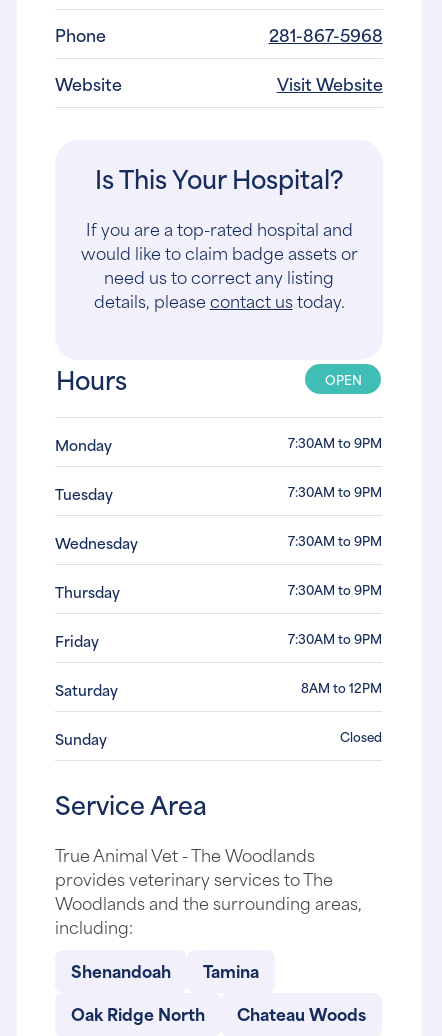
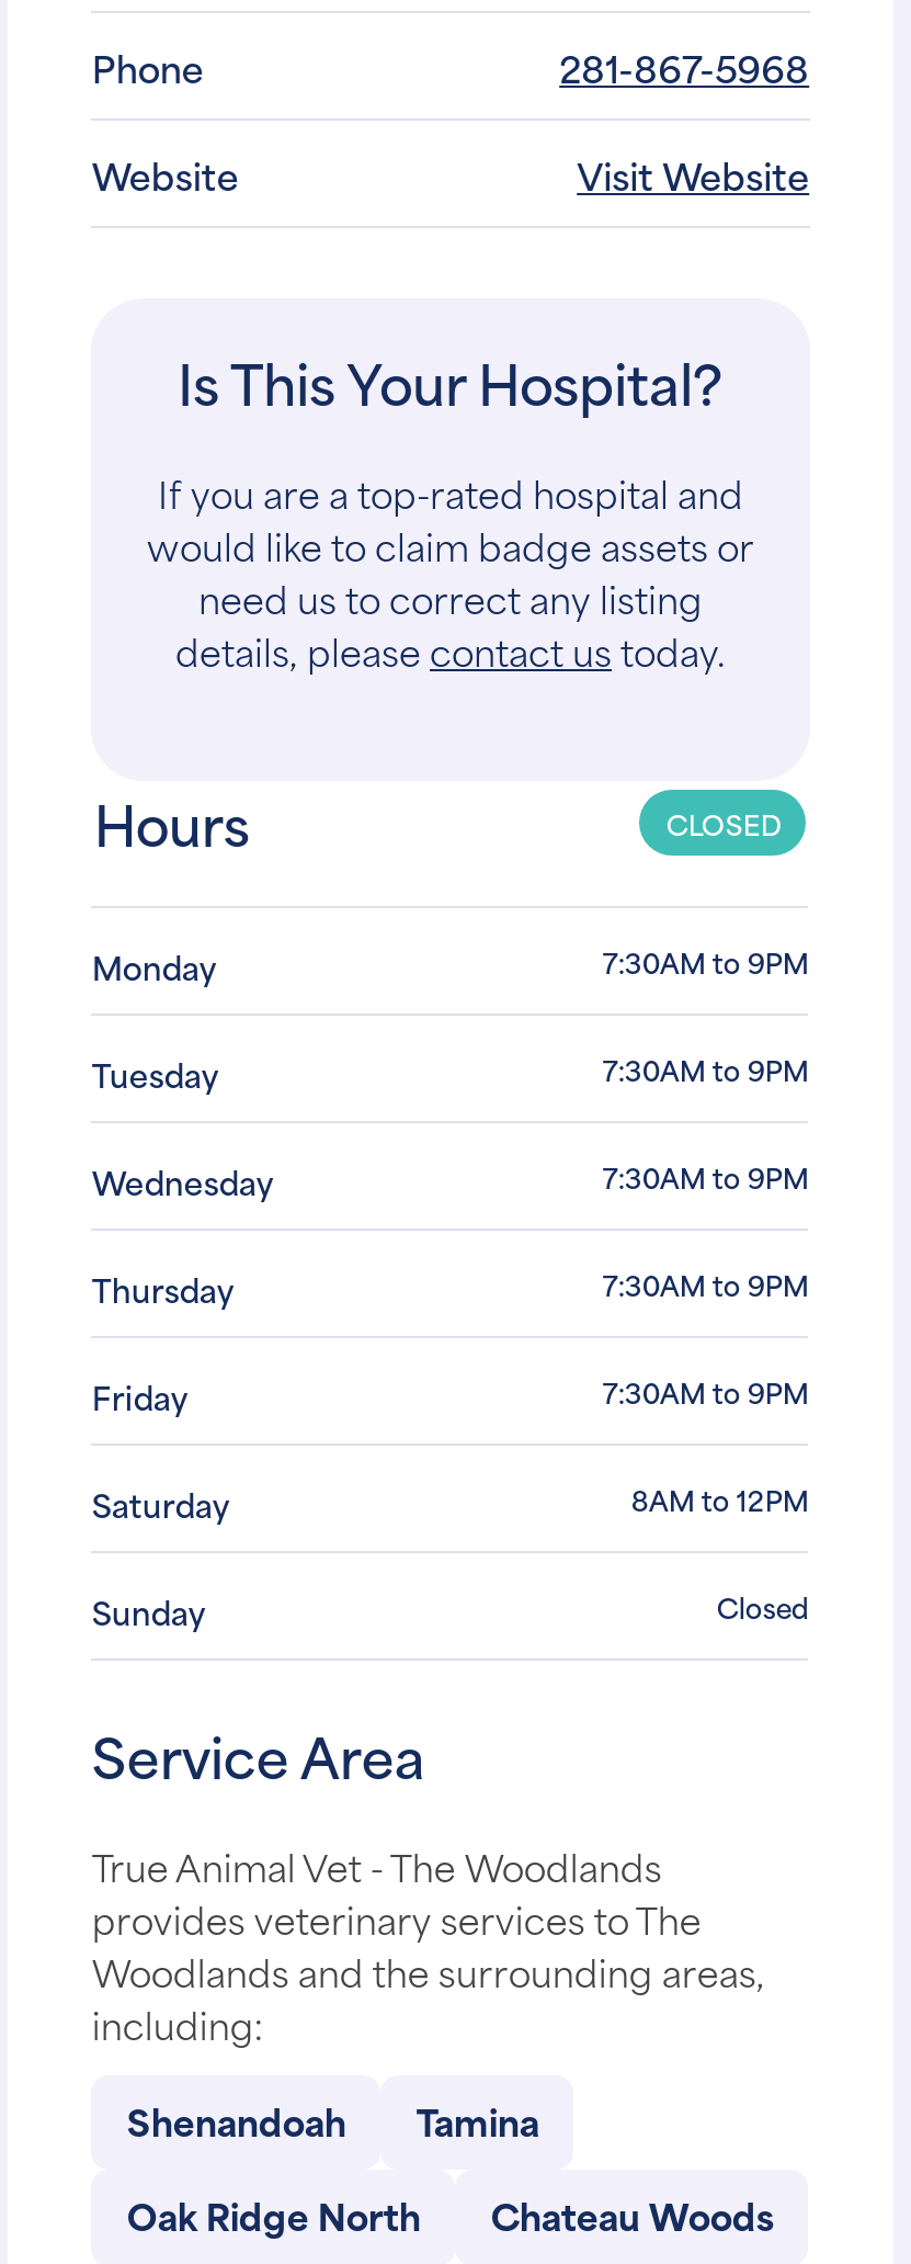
- OPEN
+ CLOSED
